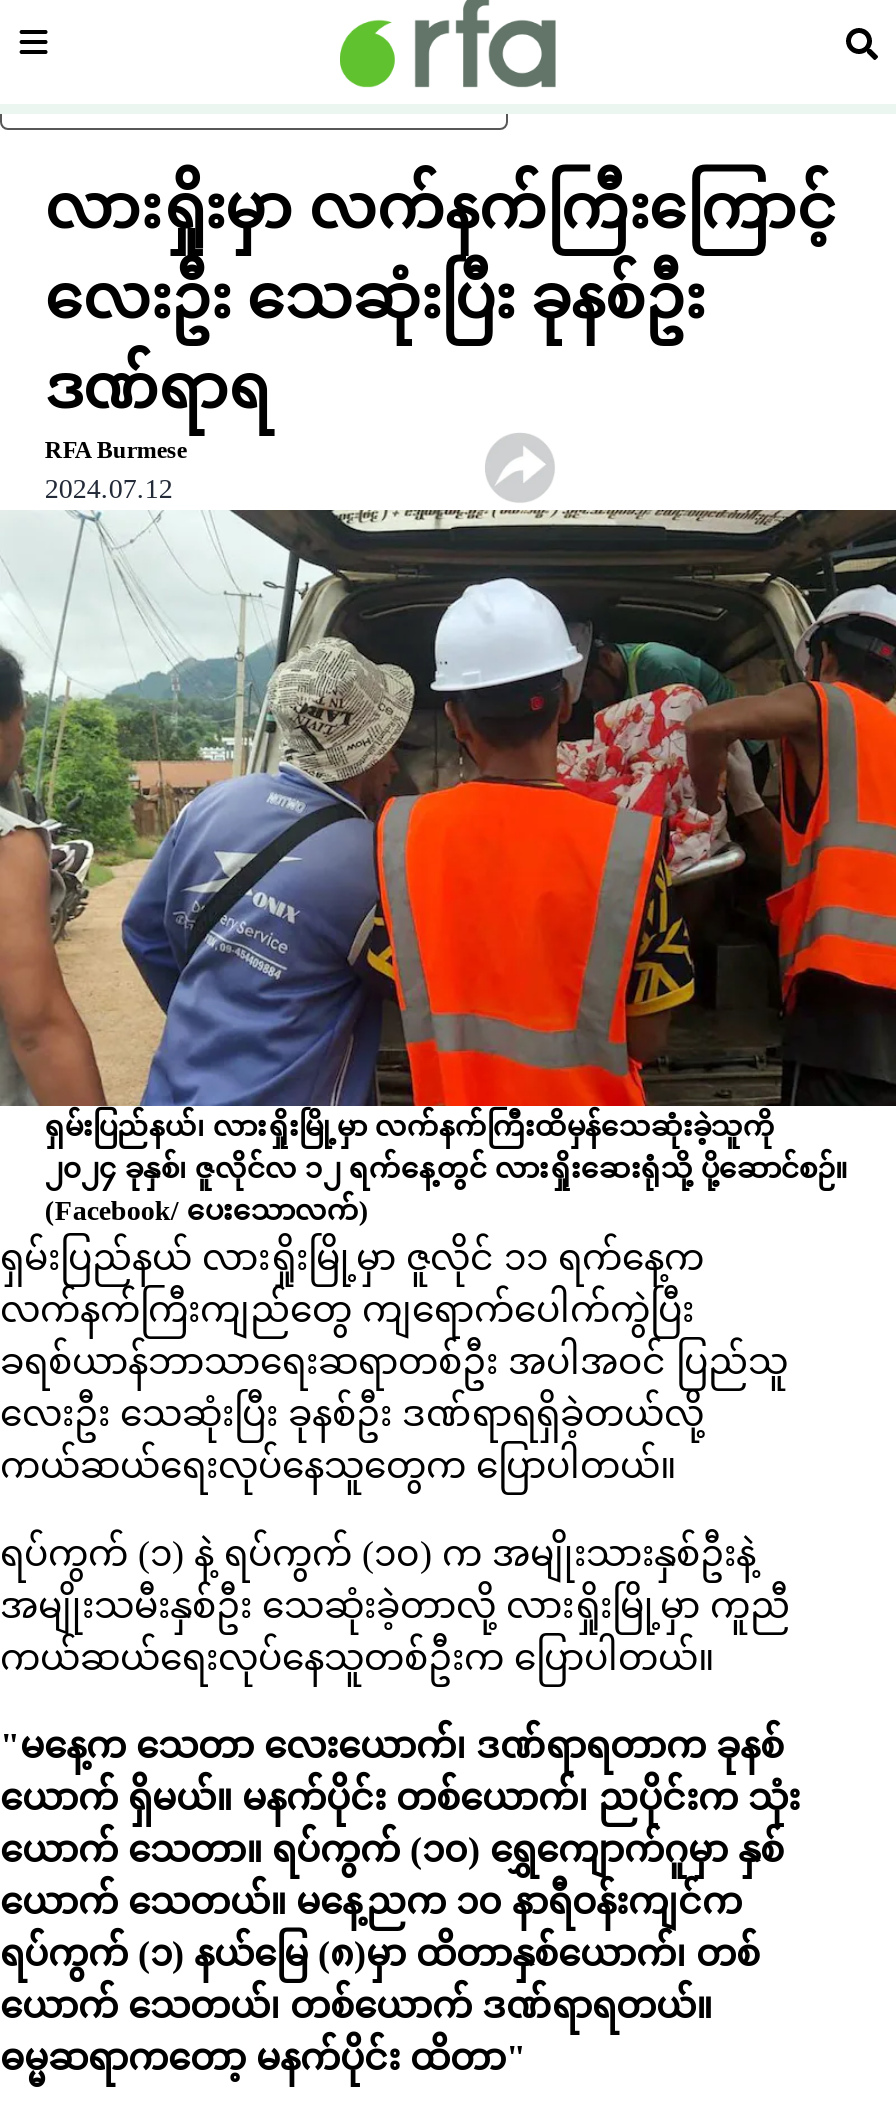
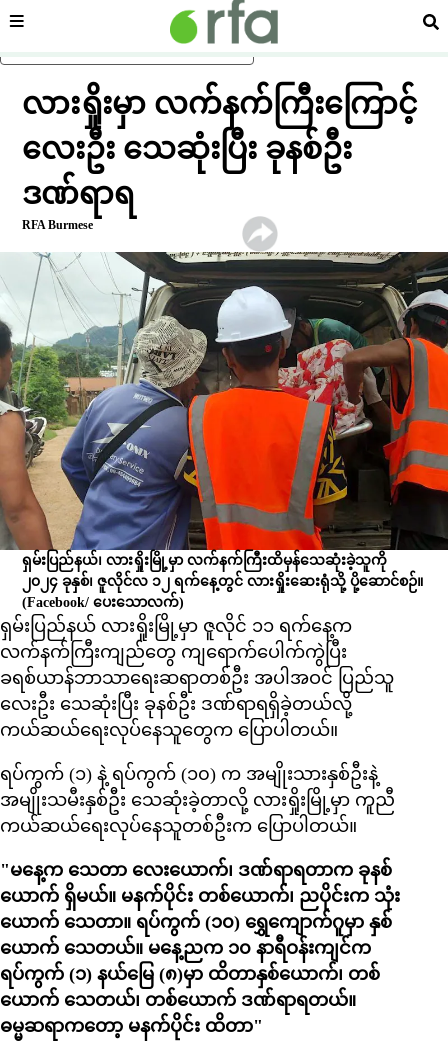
- 2024.07.12
